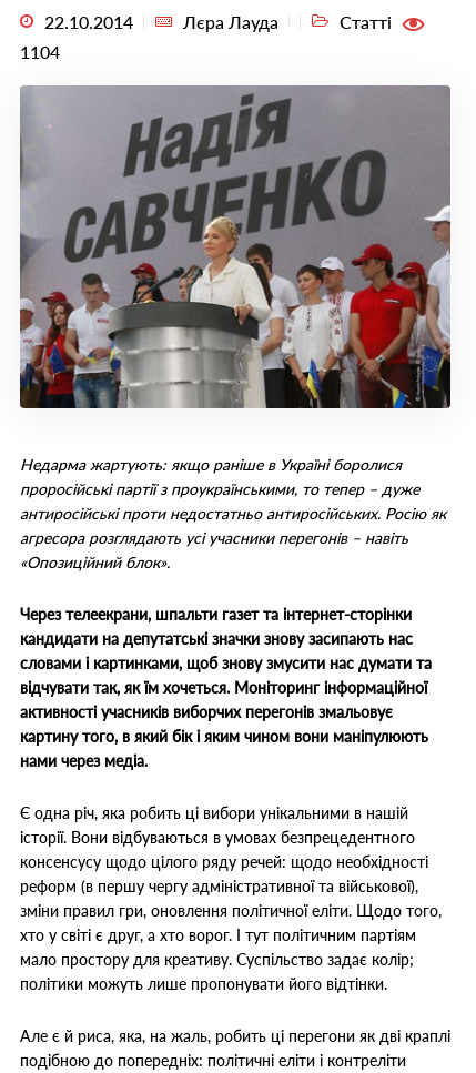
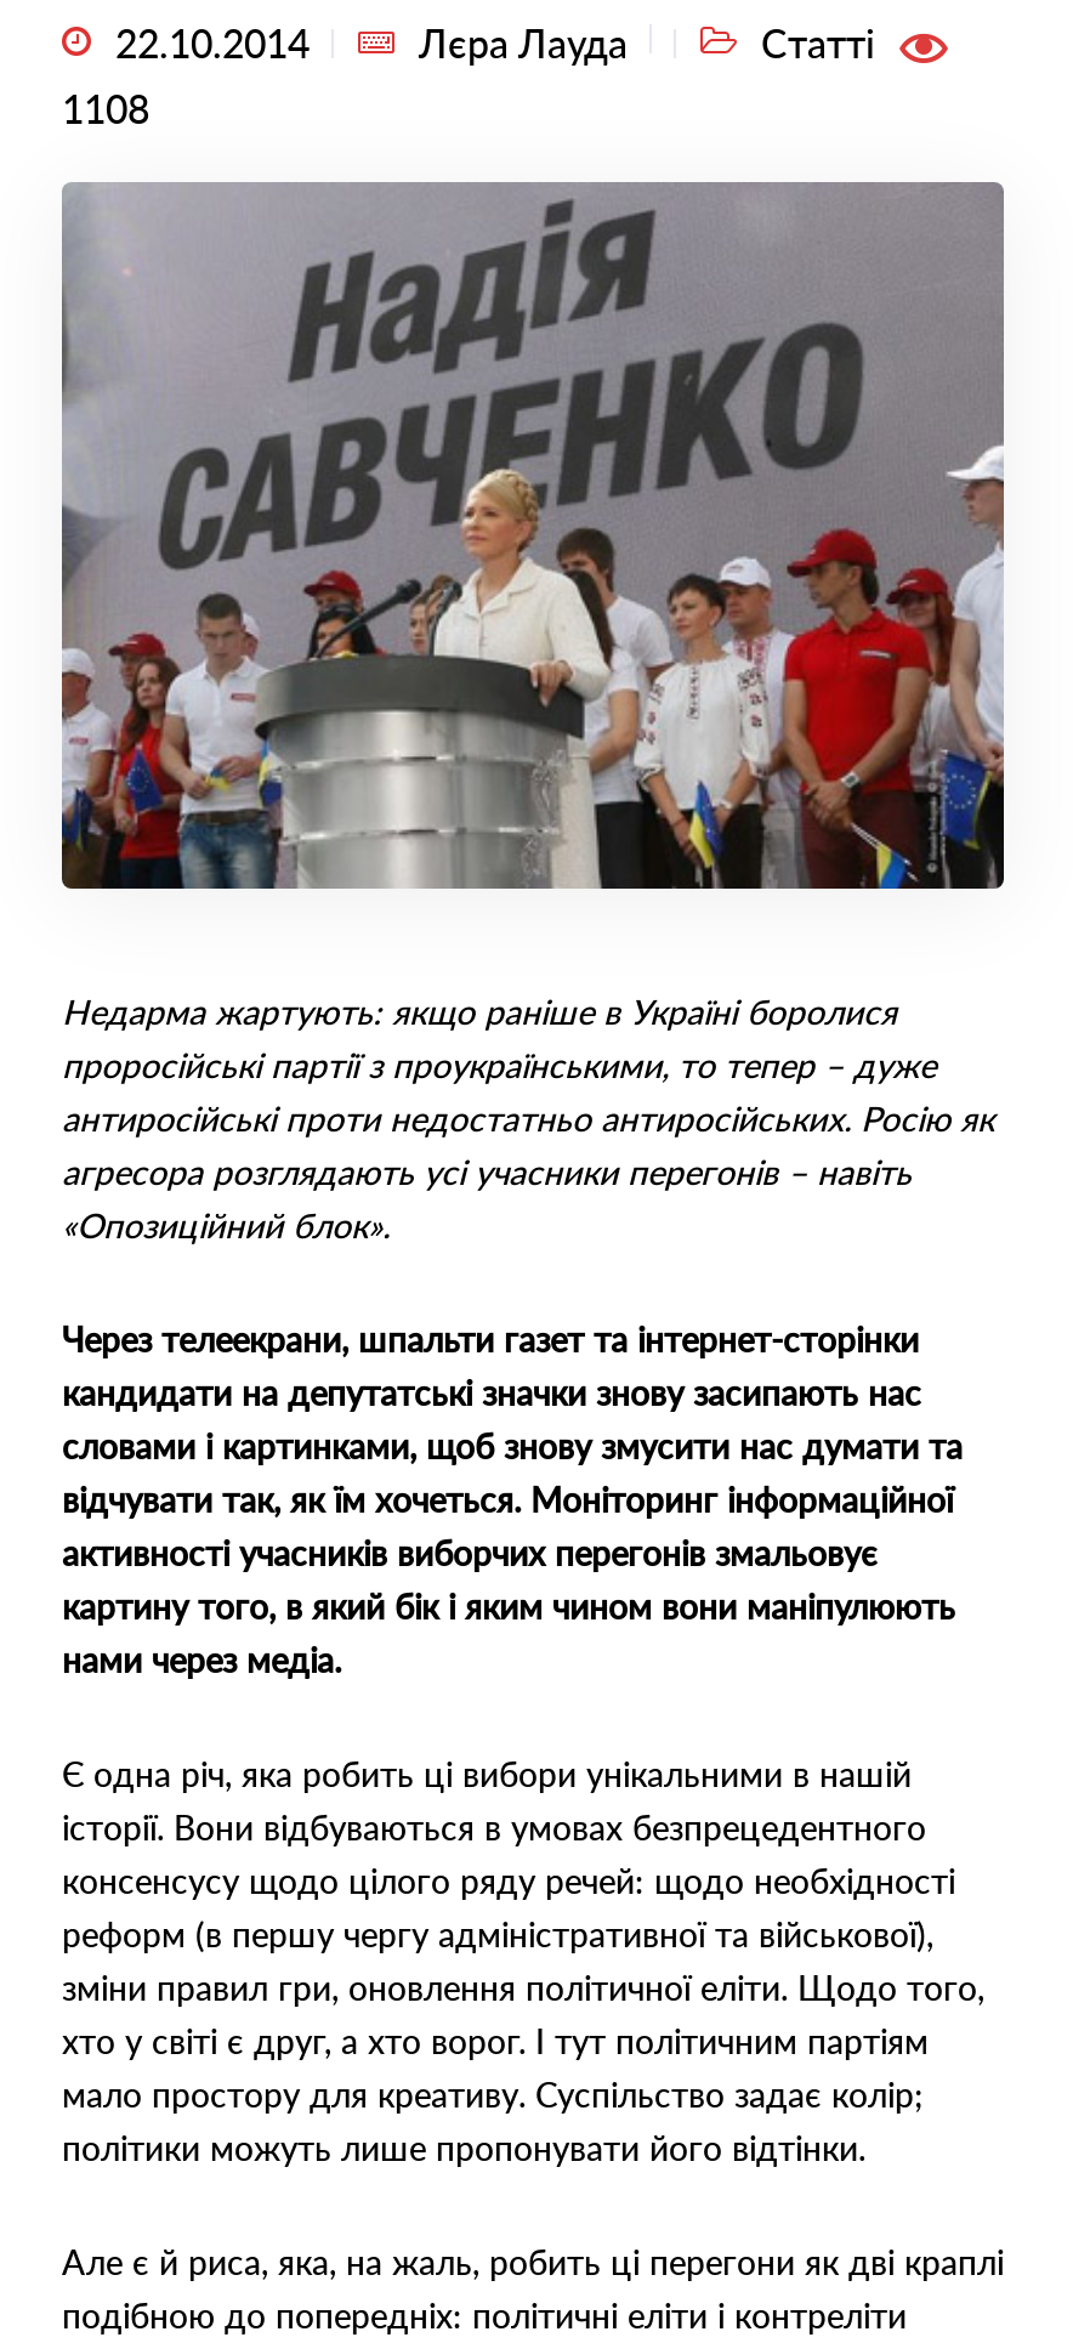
- 1104
+ 1108
